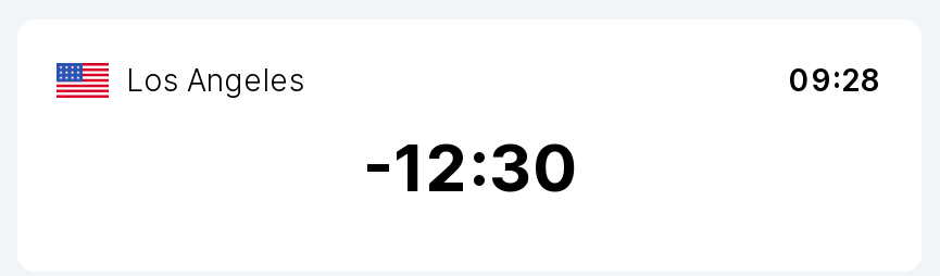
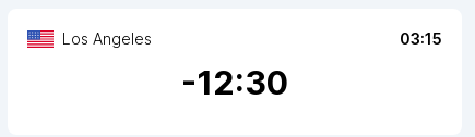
- 09:28
+ 03:15
